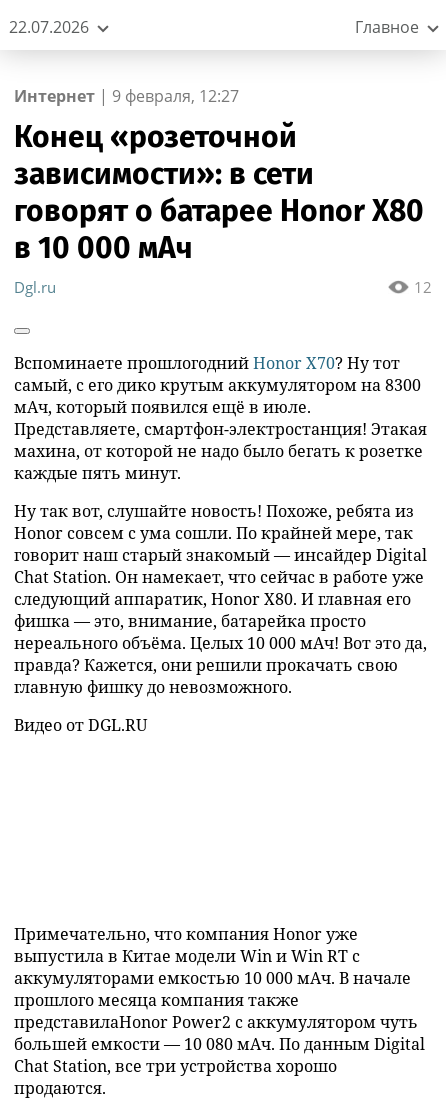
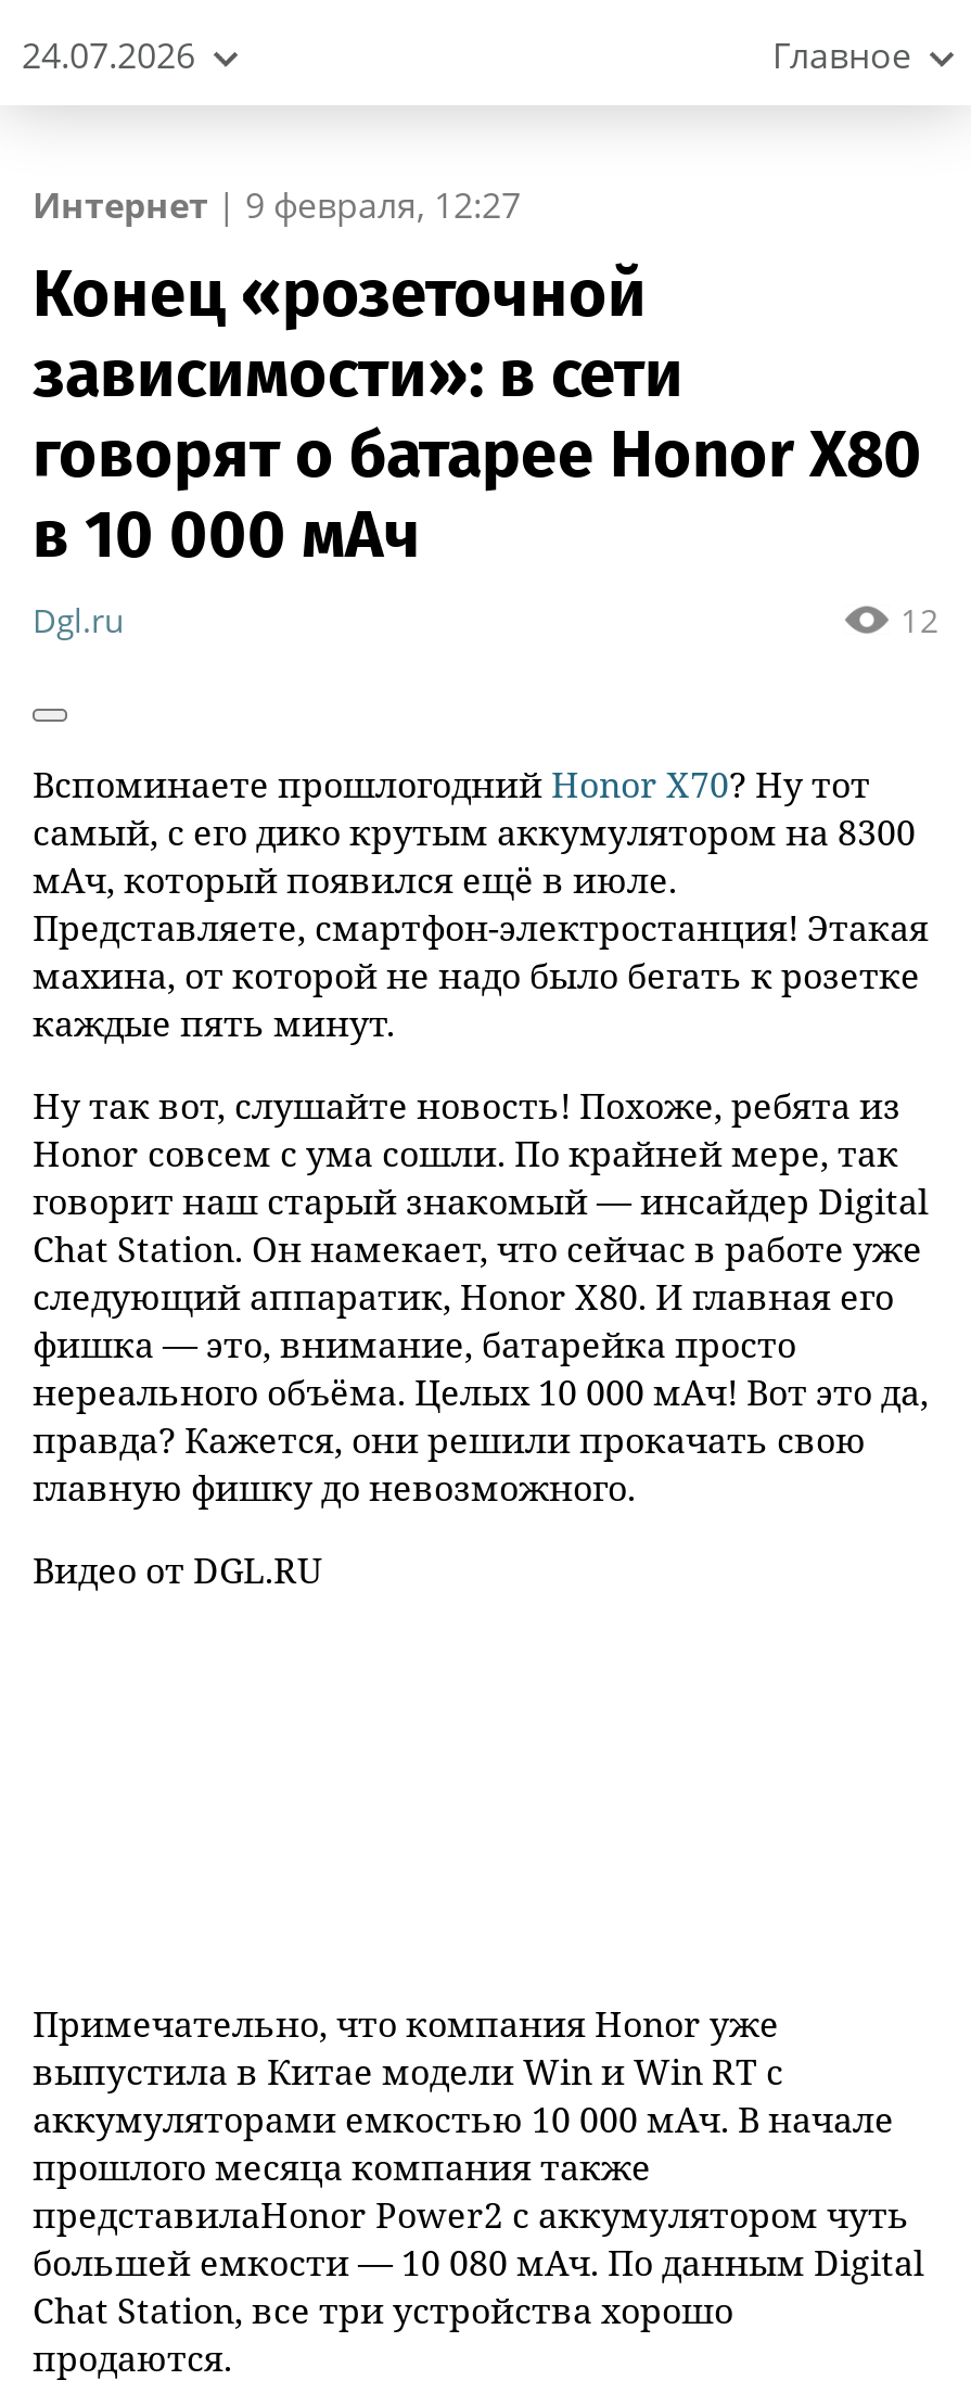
- 22.07.2026
+ 24.07.2026
